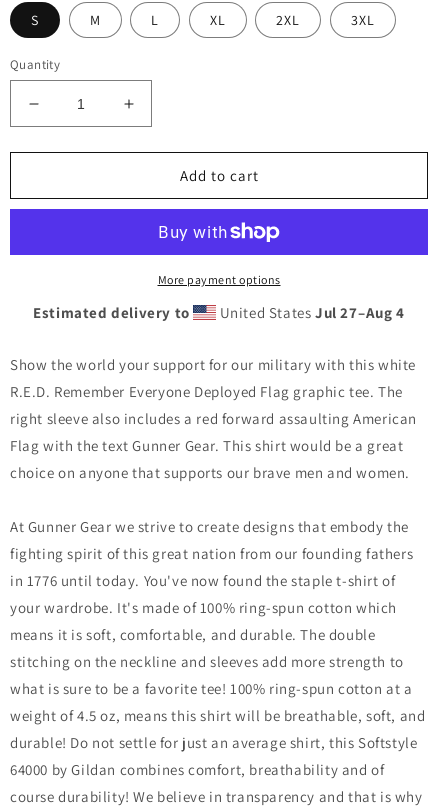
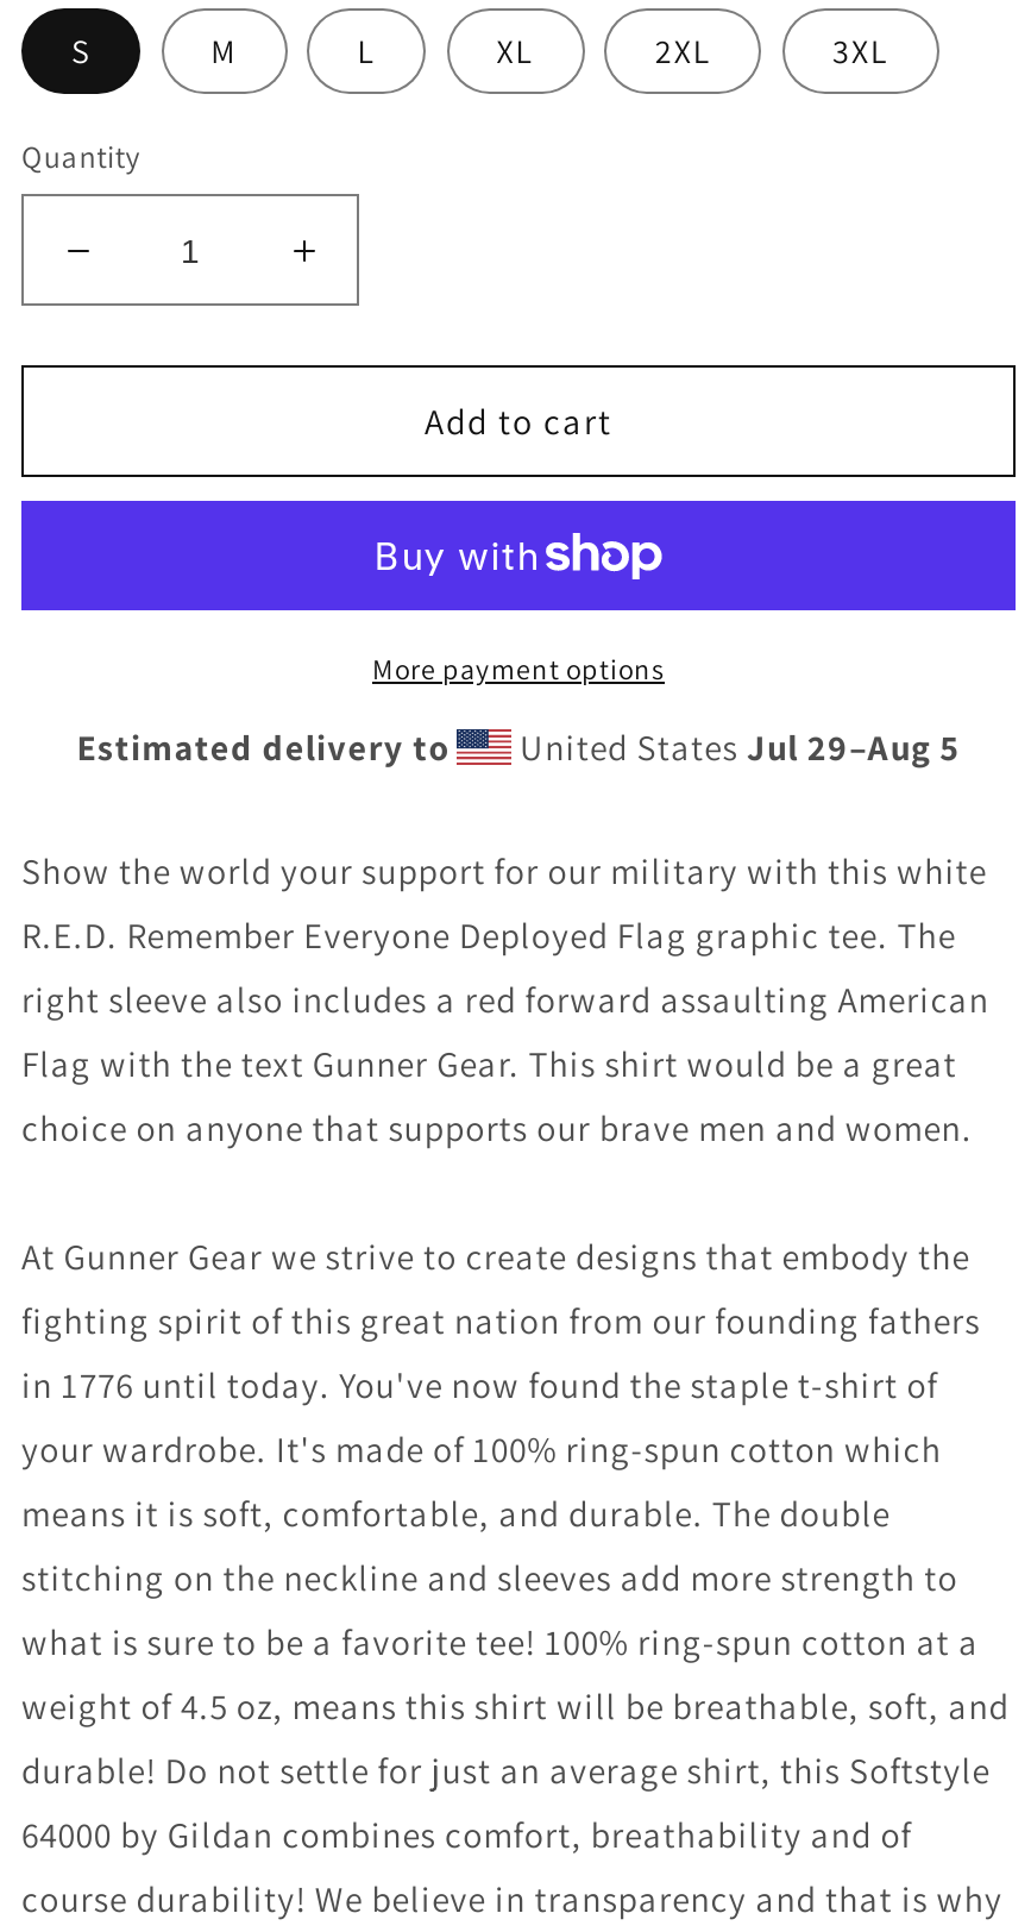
- United States Jul 27–Aug 4
+ United States Jul 29–Aug 5
